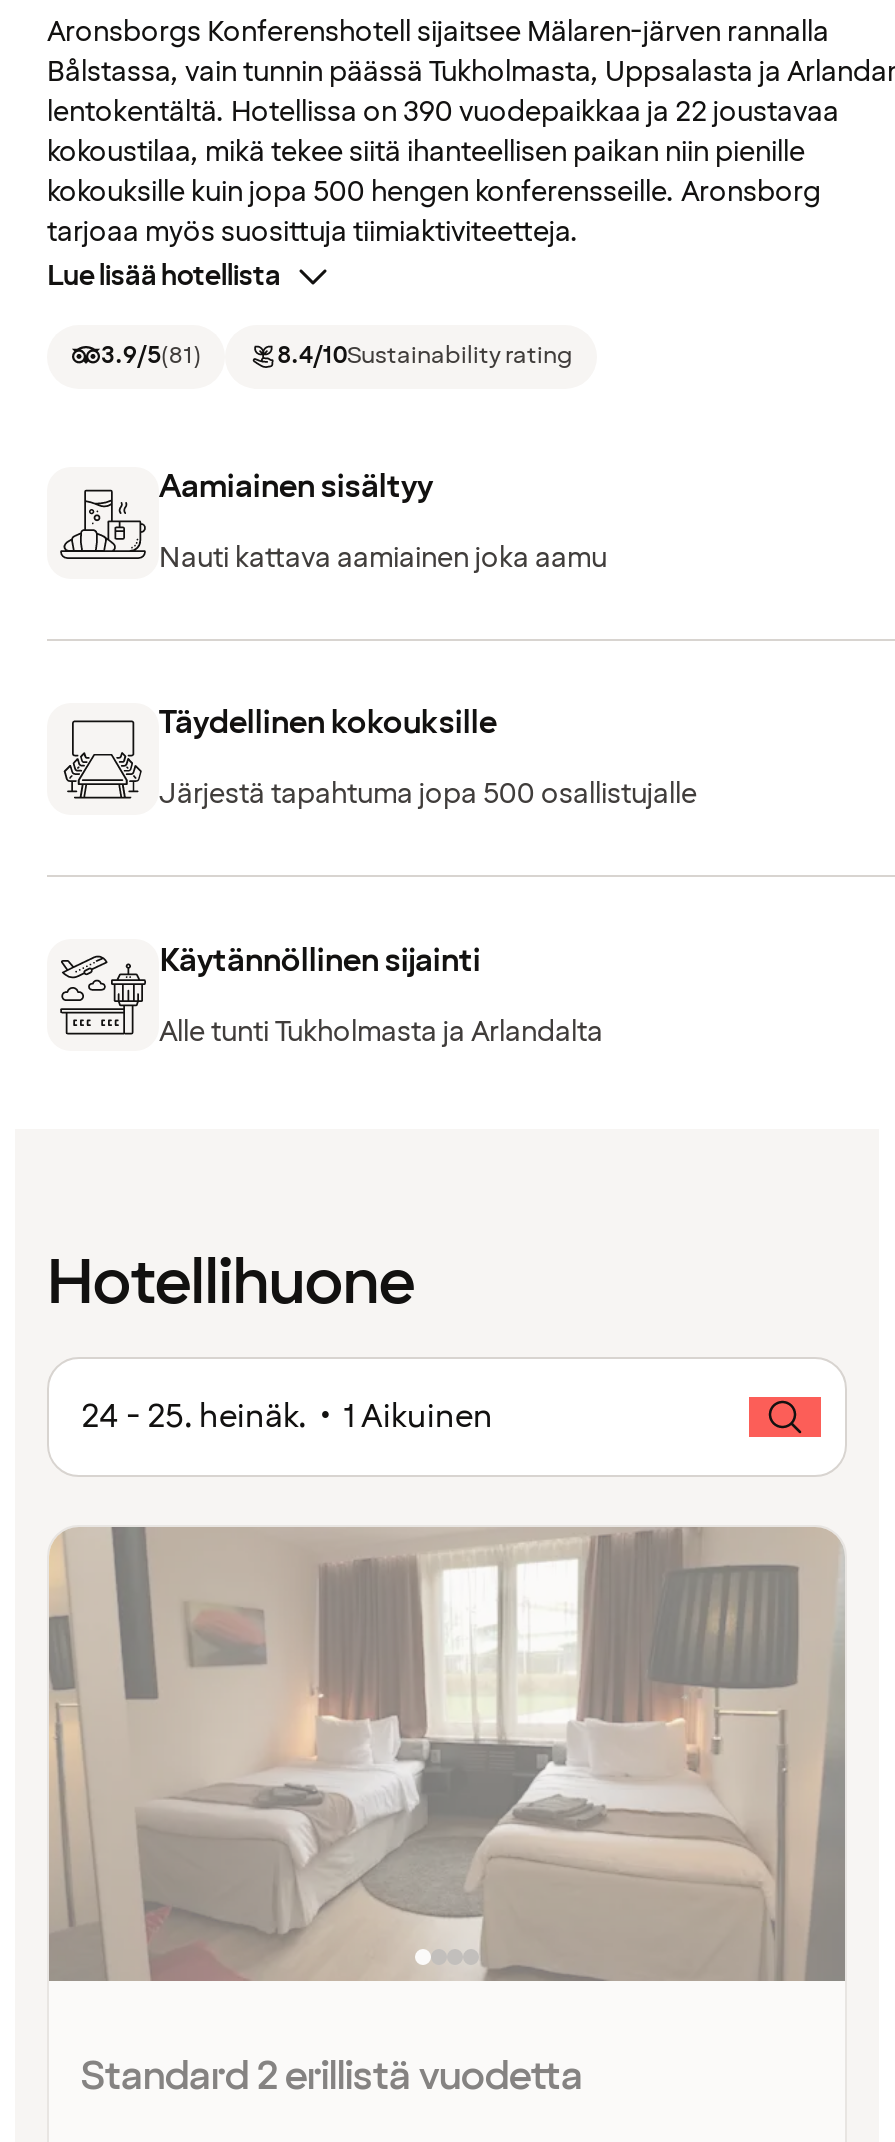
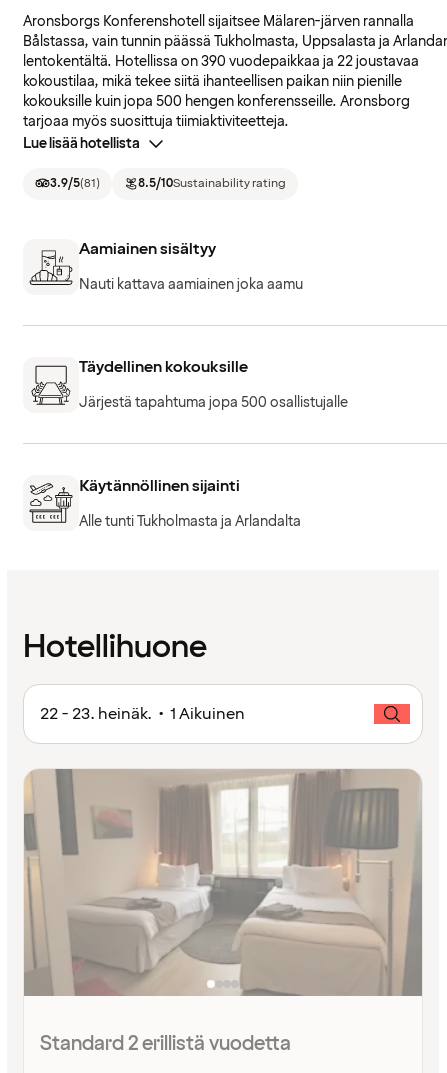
- 8.4/10Sustainability rating
+ 8.5/10Sustainability rating

- 24 - 25. heinäk. • 1 Aikuinen
+ 22 - 23. heinäk. • 1 Aikuinen
